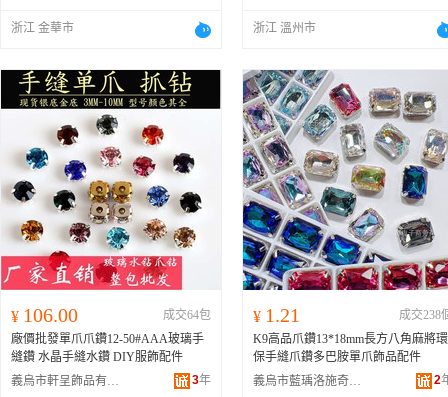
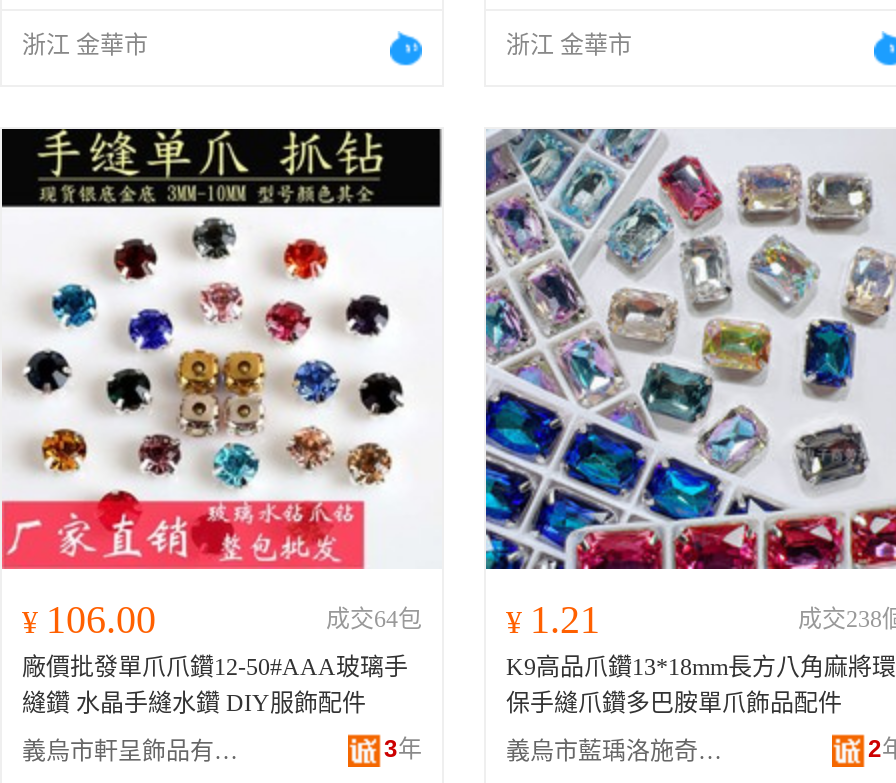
- 浙江 溫州市
+ 浙江 金華市
